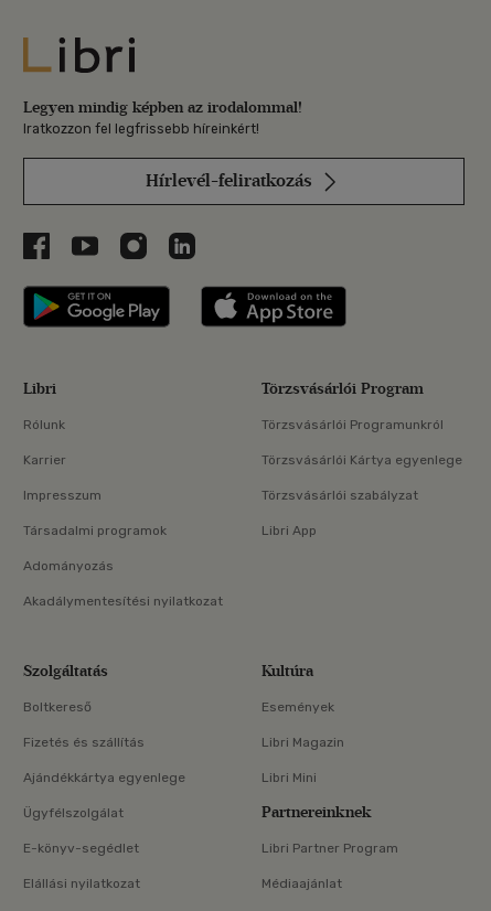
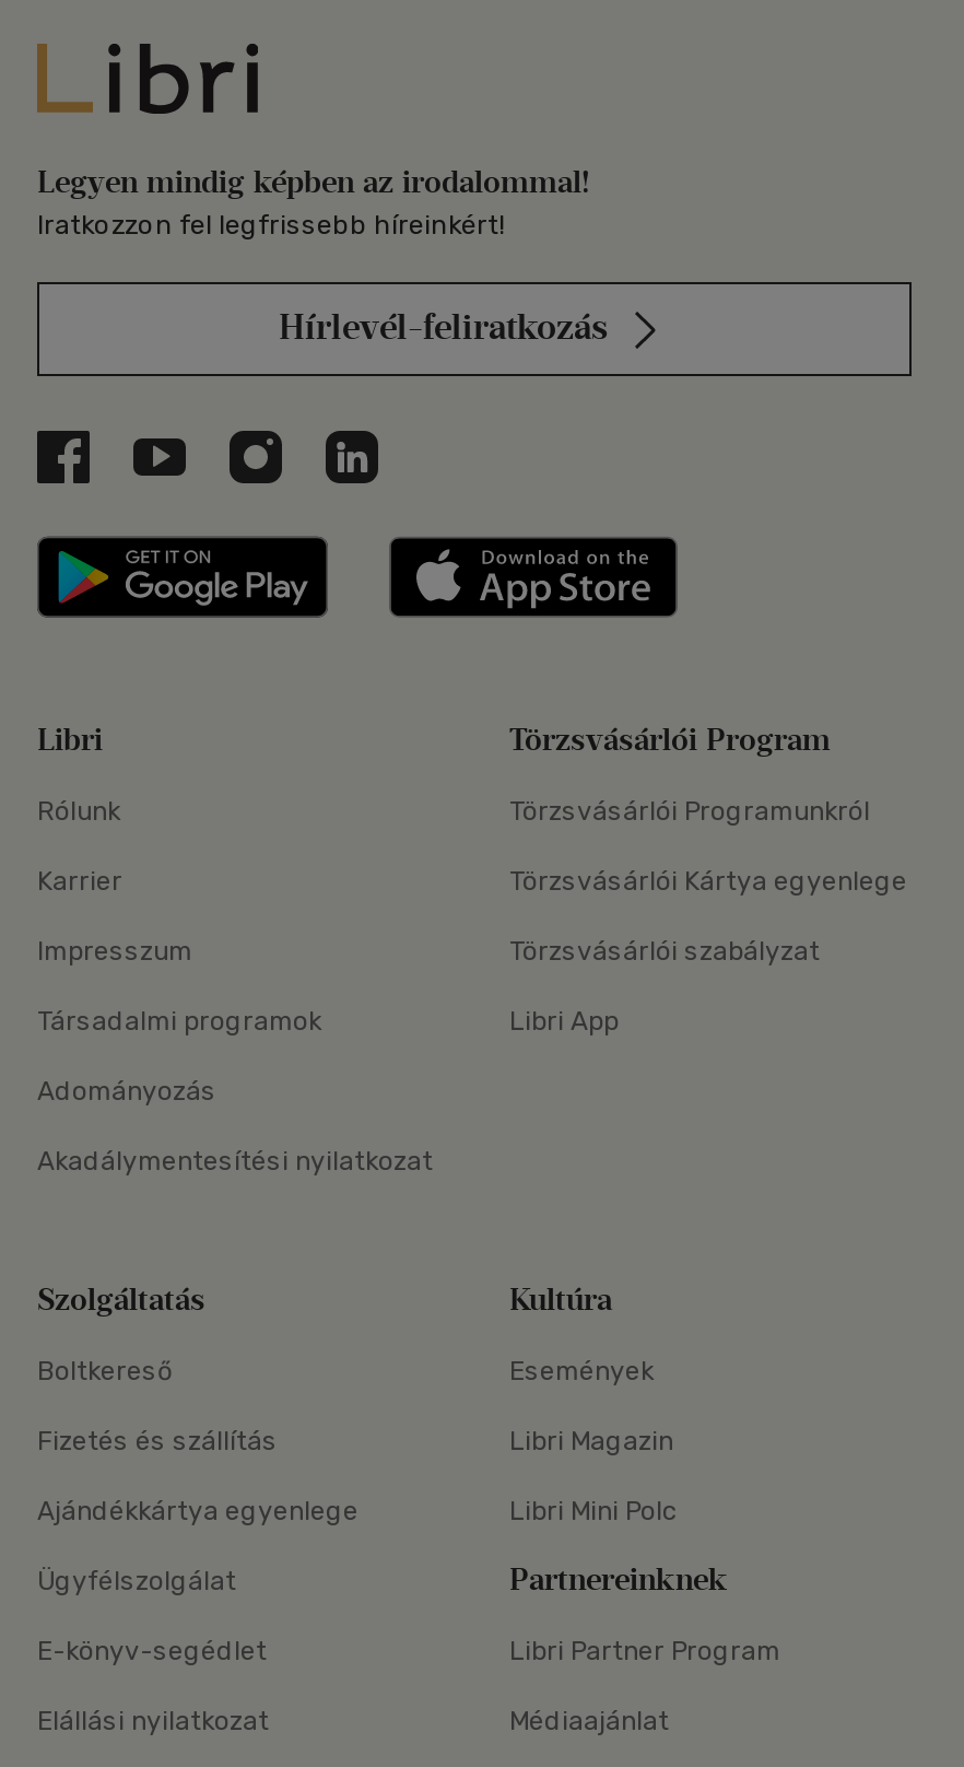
- Libri Mini
+ Libri Mini Polc
